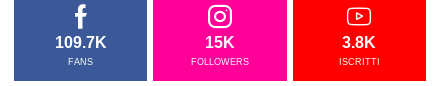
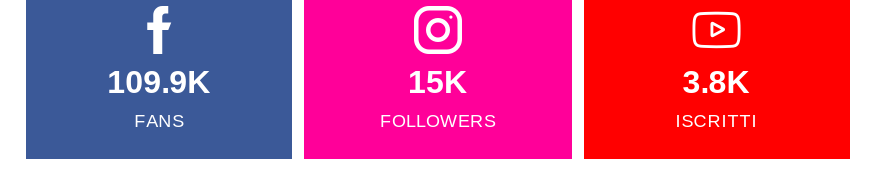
- 109.7K
+ 109.9K
